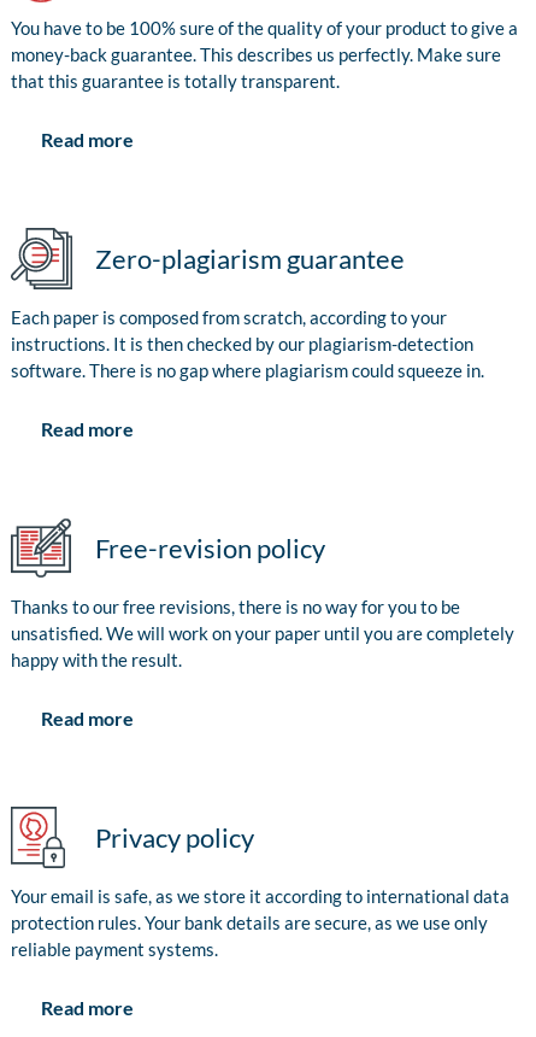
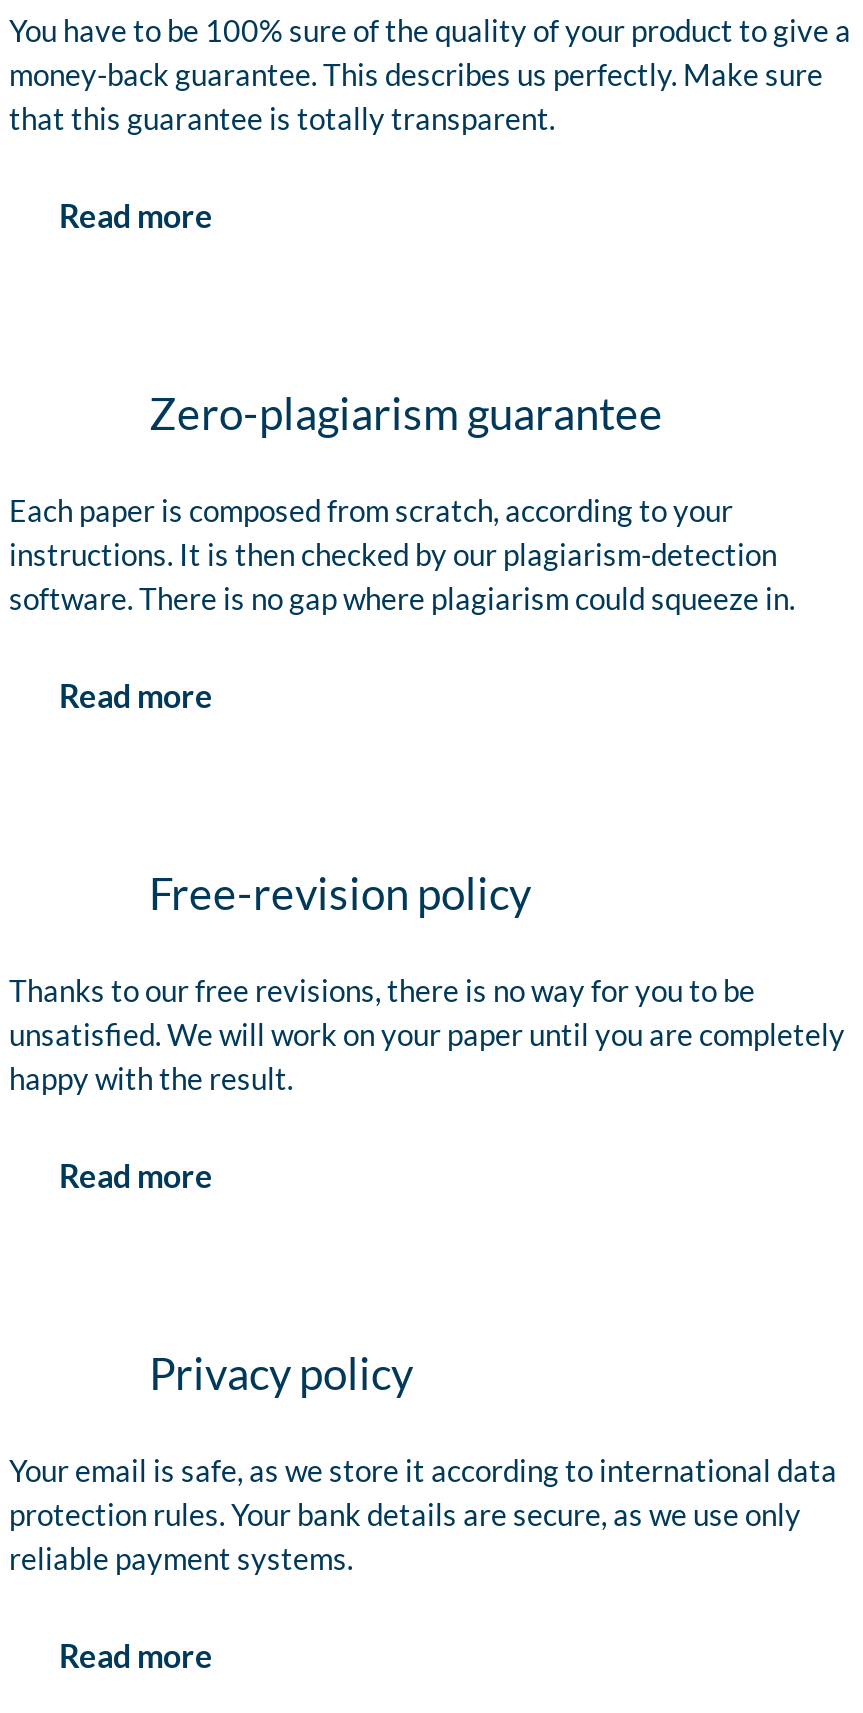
- [image]

- [image]

- [image]
